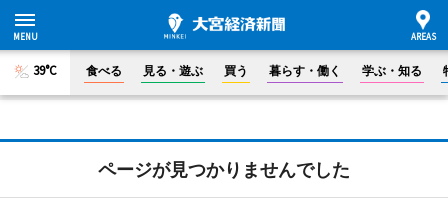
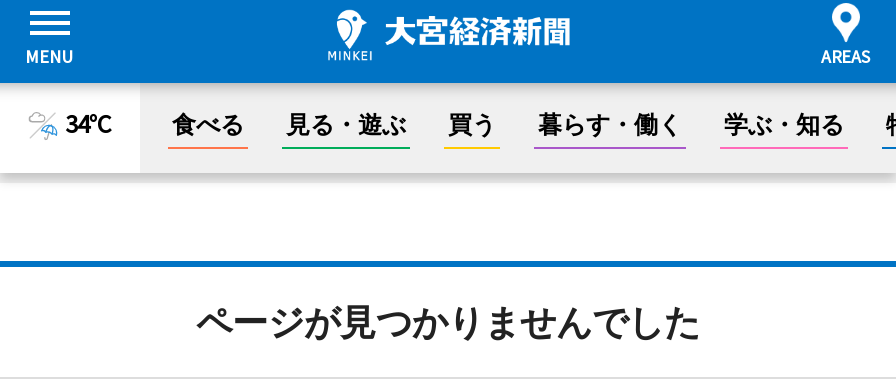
- 39°C
+ 34°C
